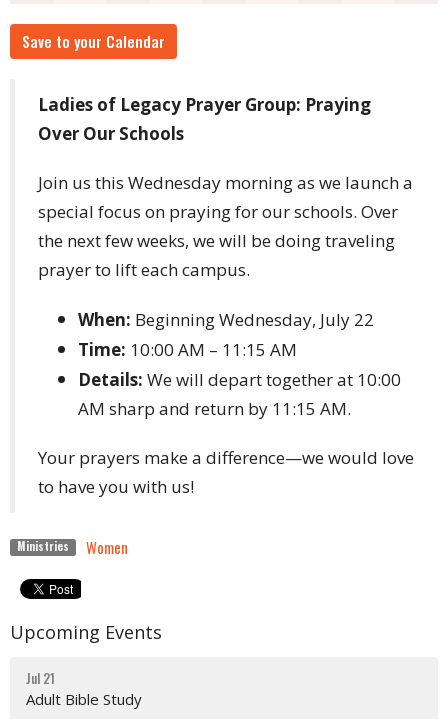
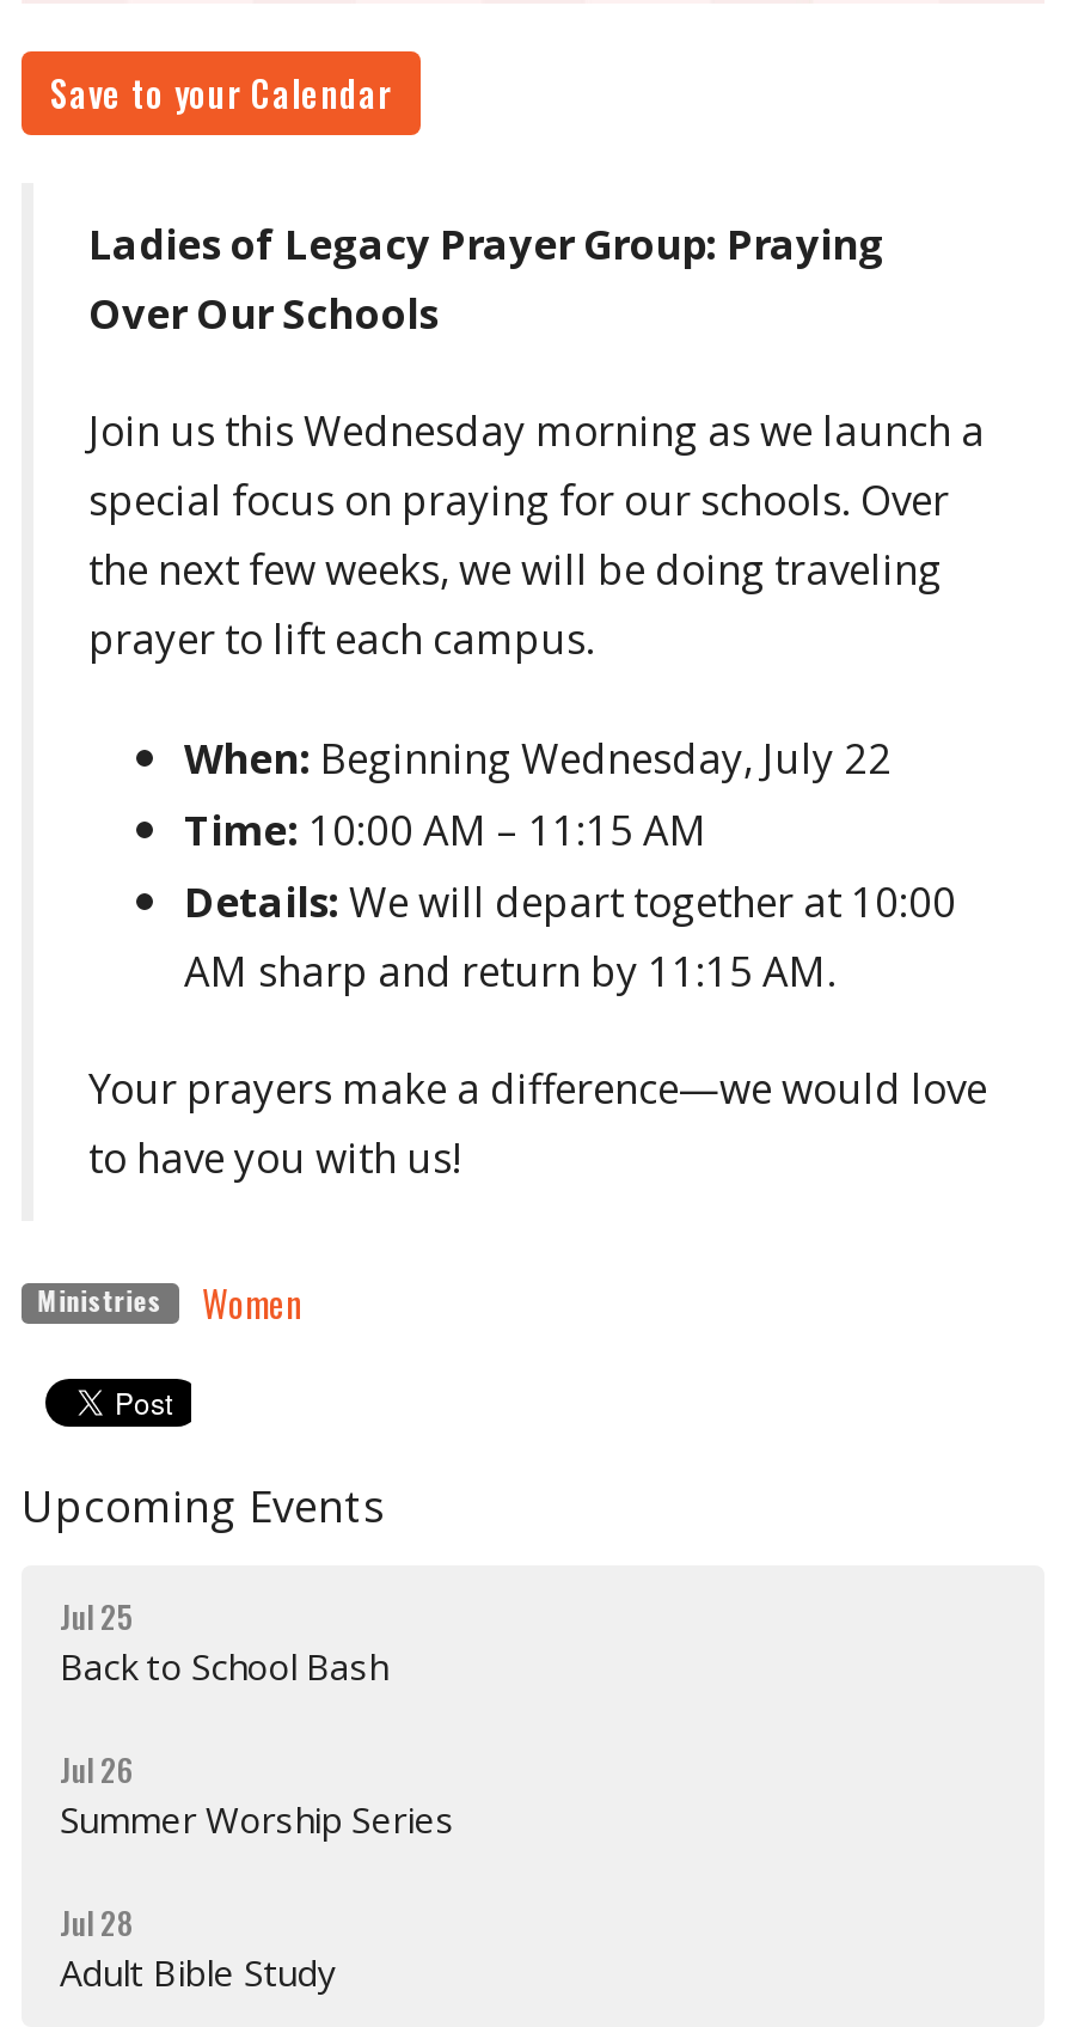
- Jul 21
+ Jul 25
+ Back to School Bash
+ Jul 26
+ Summer Worship Series
+ Jul 28
